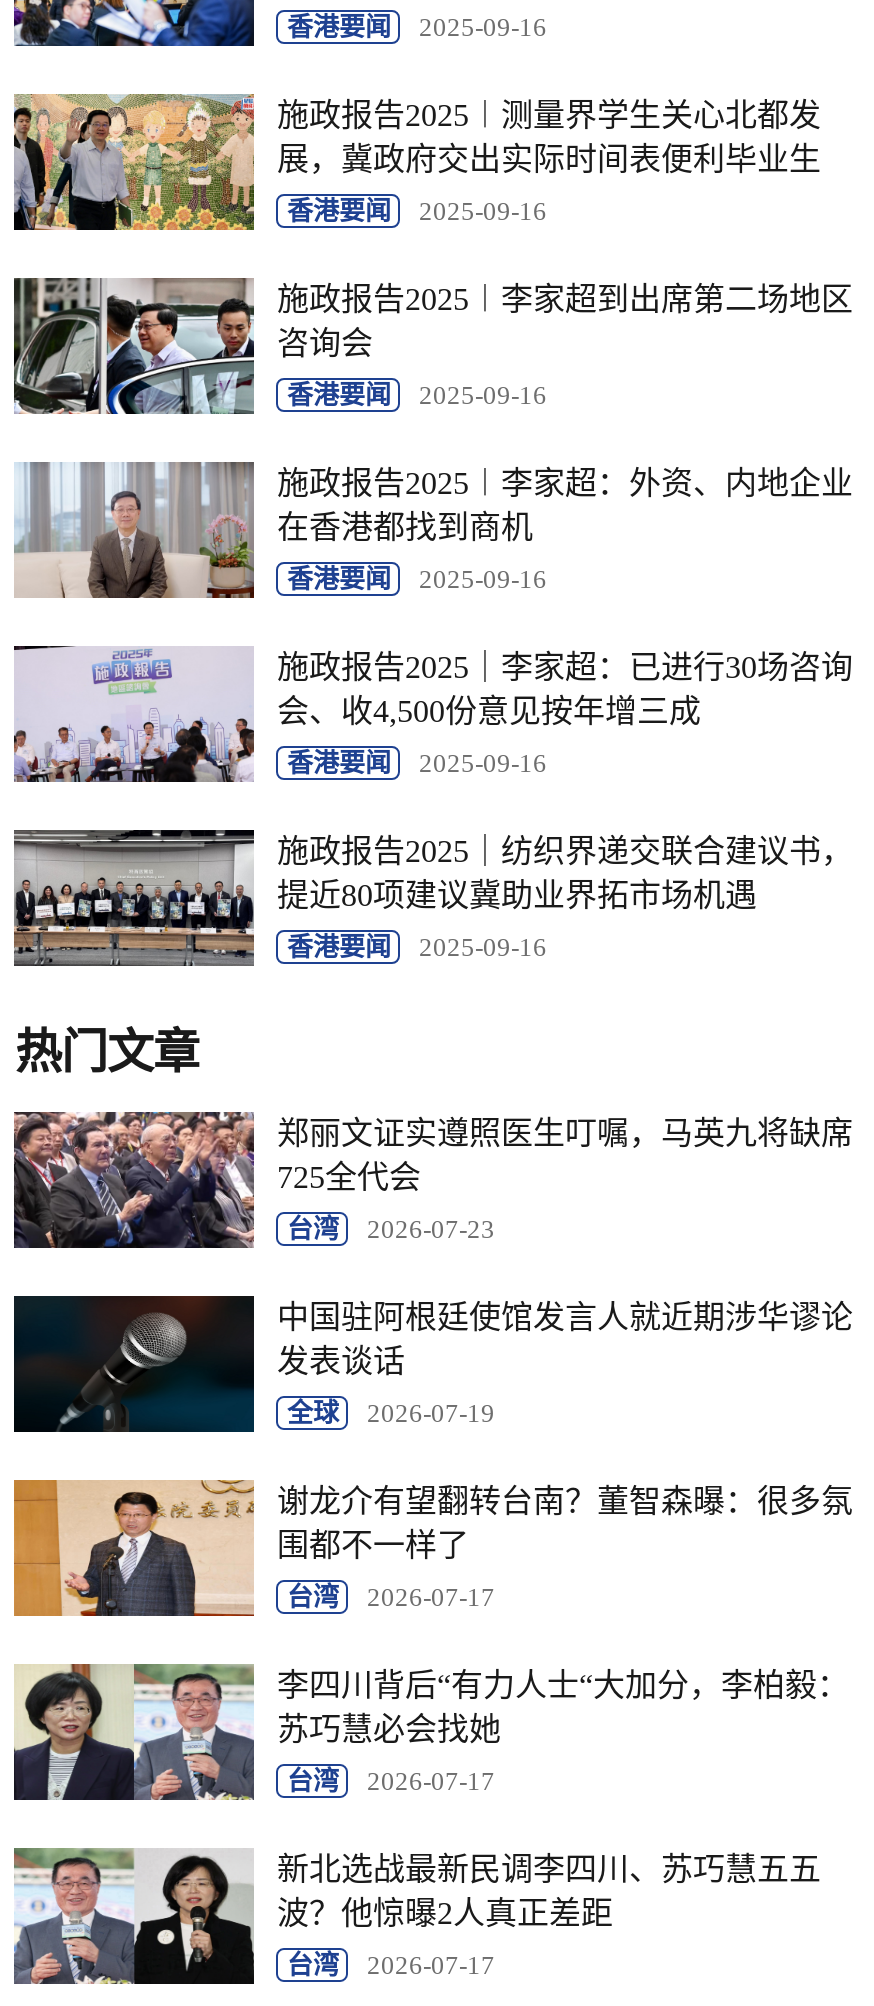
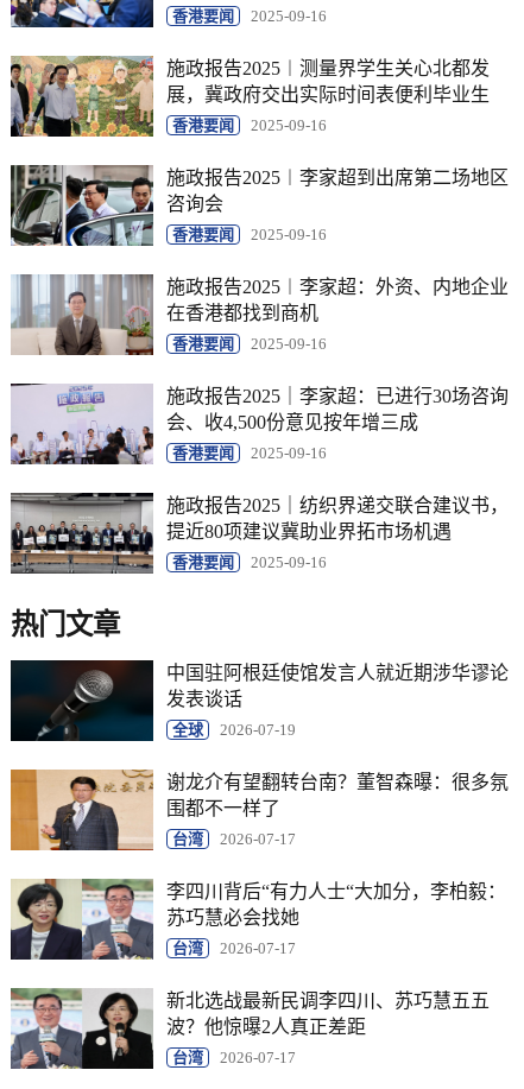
- [image]
- 郑丽文证实遵照医生叮嘱，马英九将缺席
- 725全代会
- 台湾
- 2026-07-23
